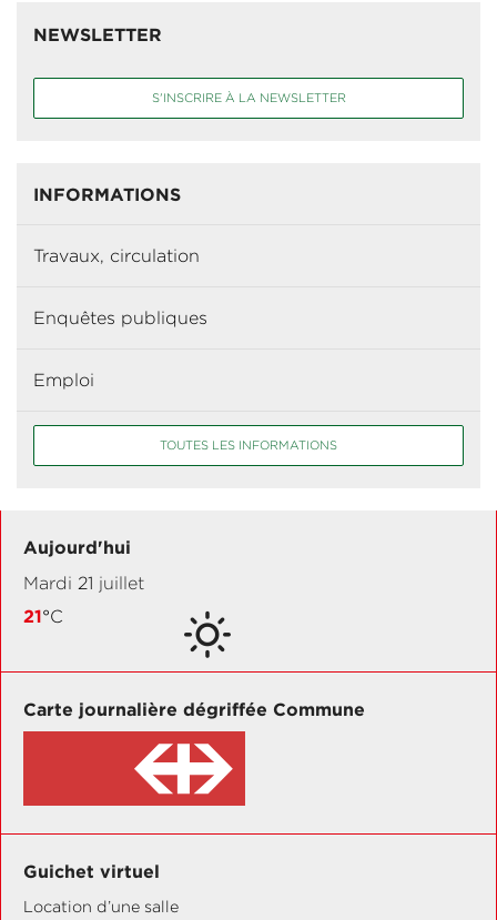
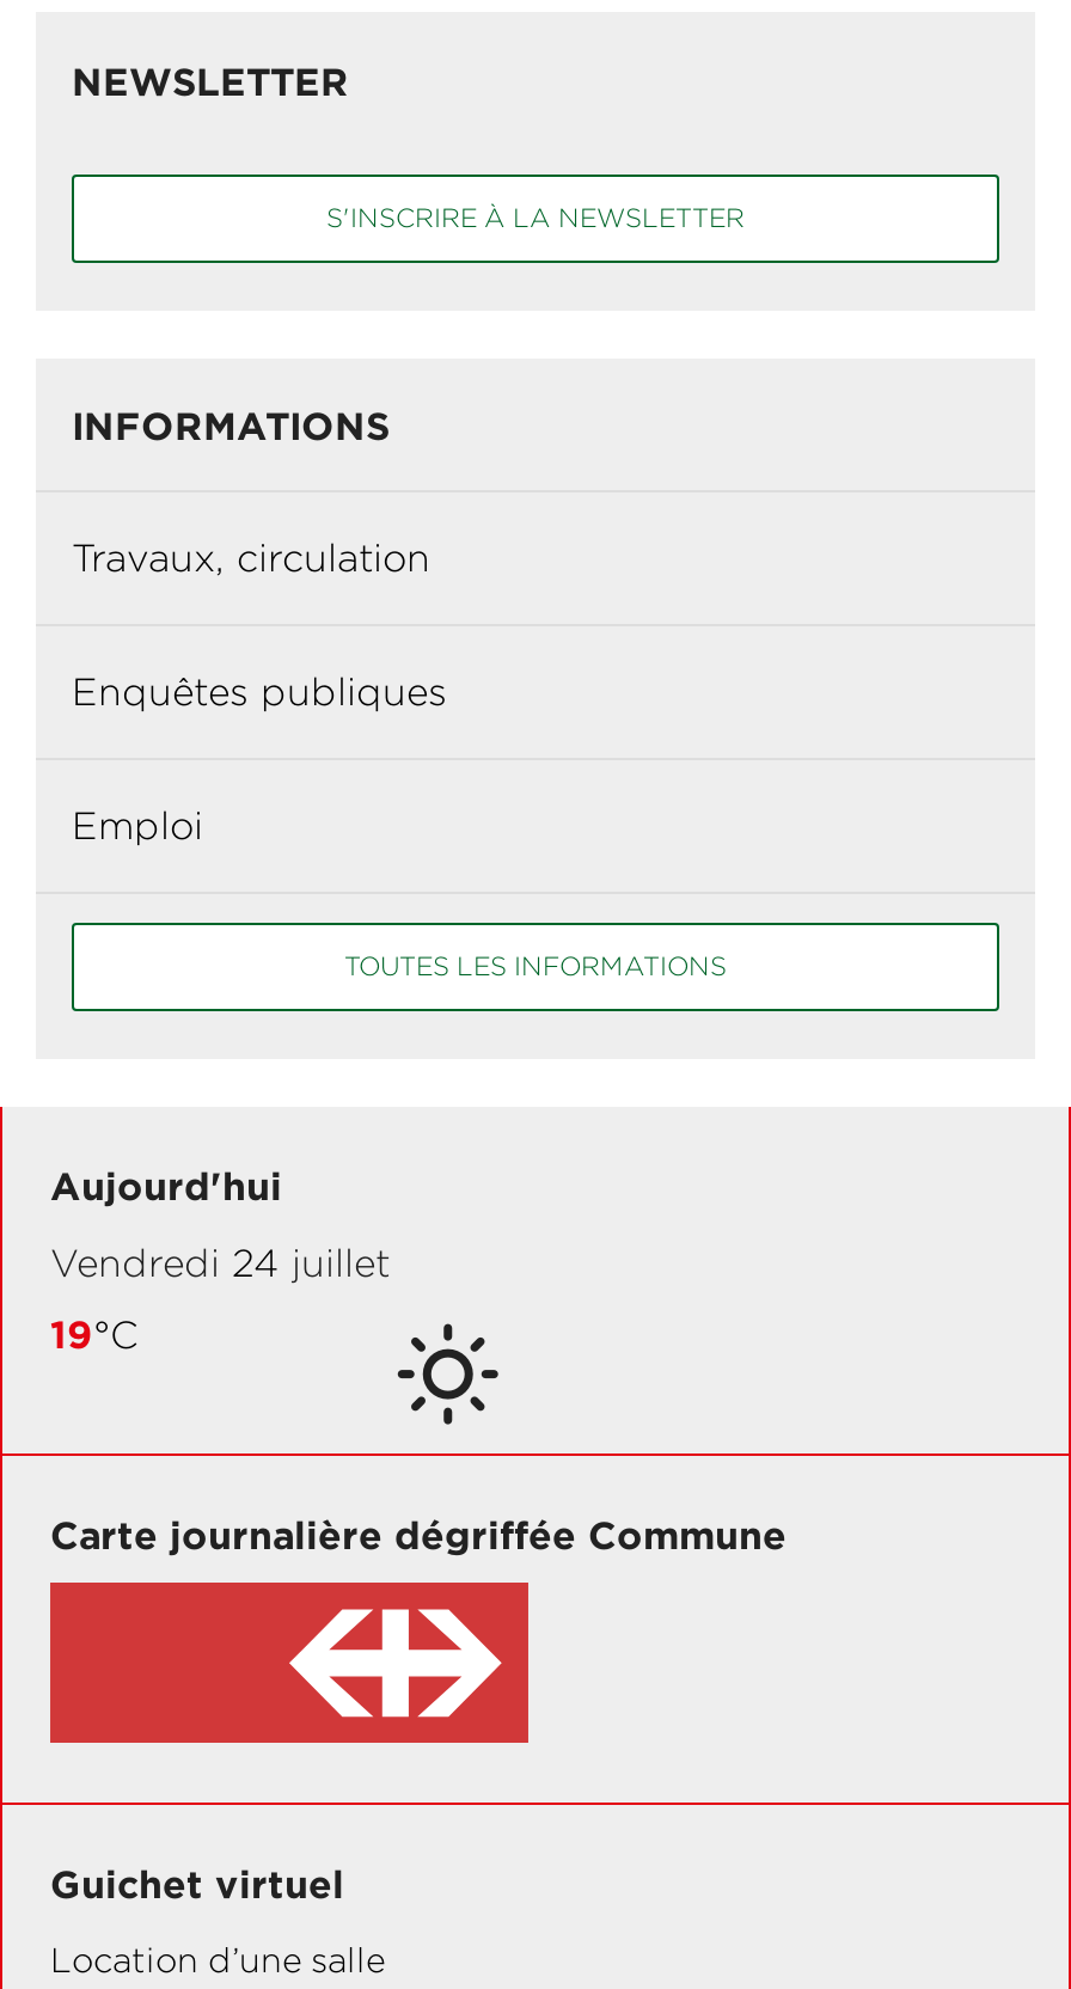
- Mardi 21 juillet
+ Vendredi 24 juillet

- 21°C
+ 19°C
